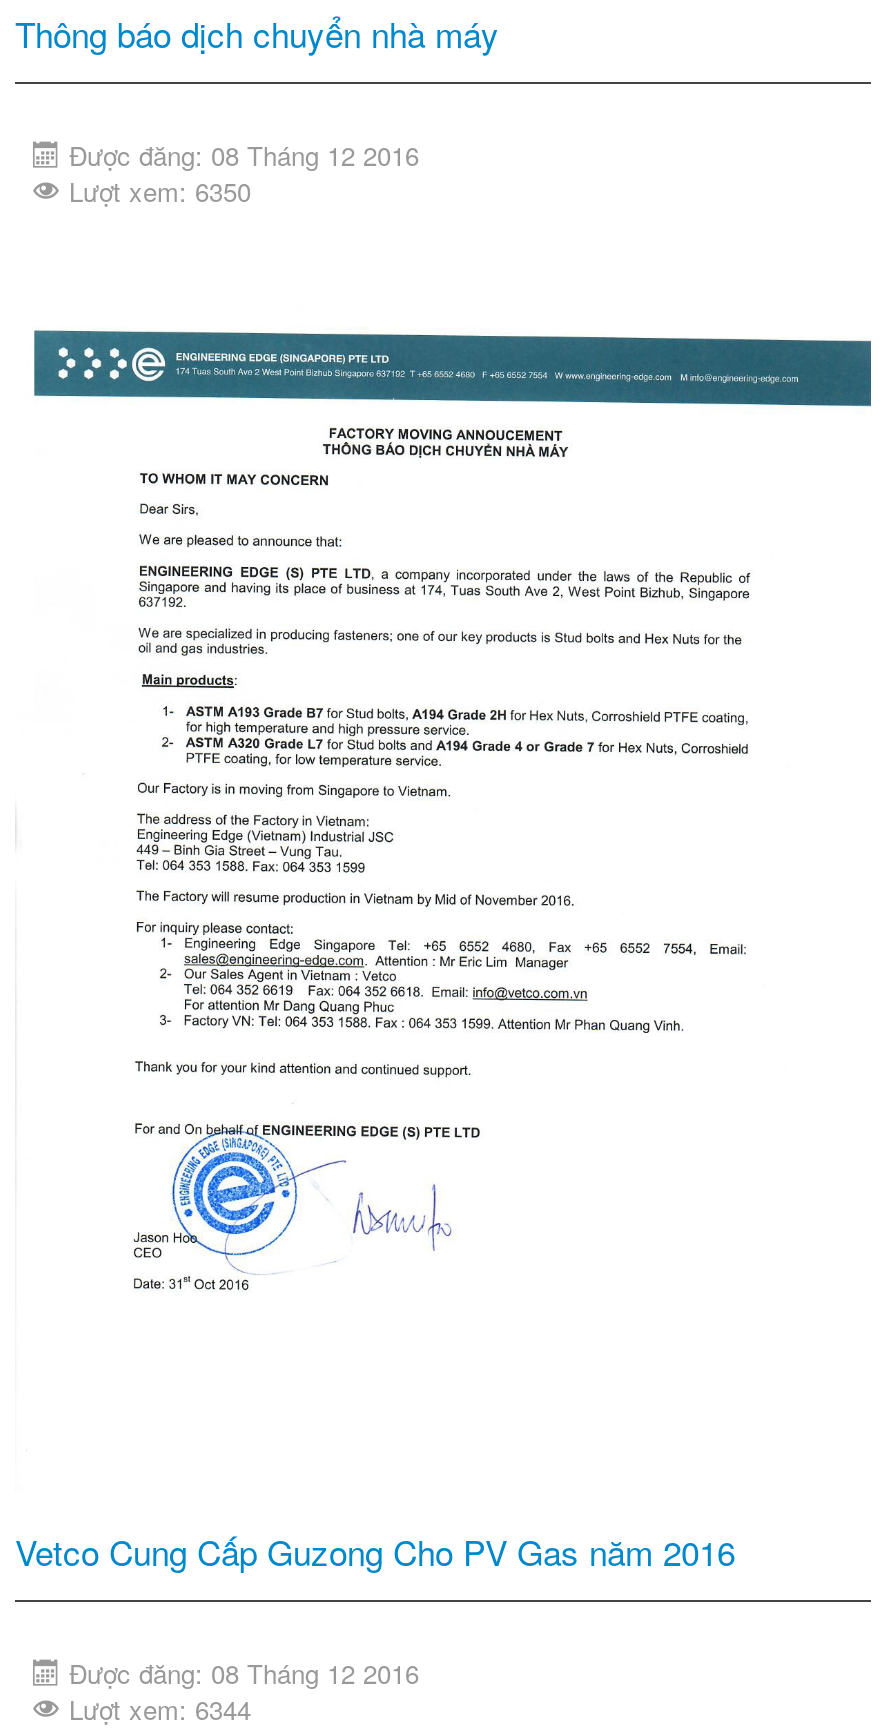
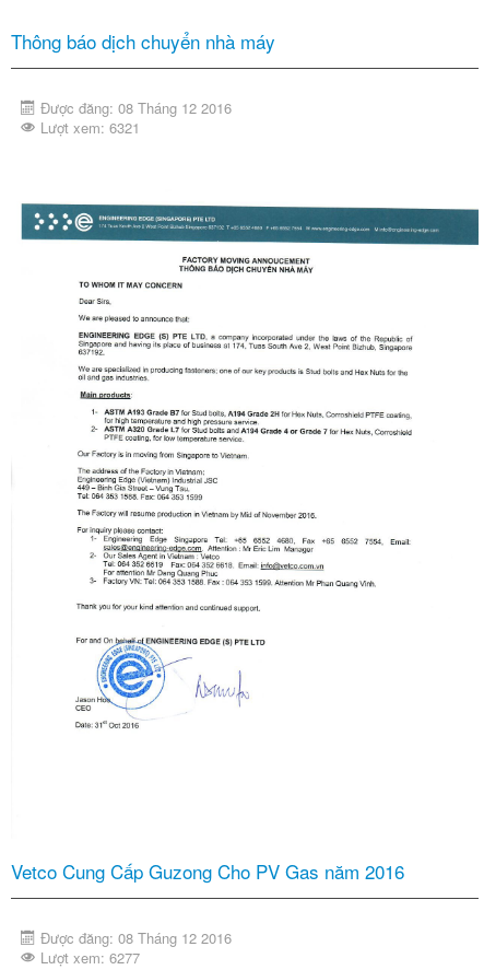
- Lượt xem: 6350
+ Lượt xem: 6321

- Lượt xem: 6344
+ Lượt xem: 6277
